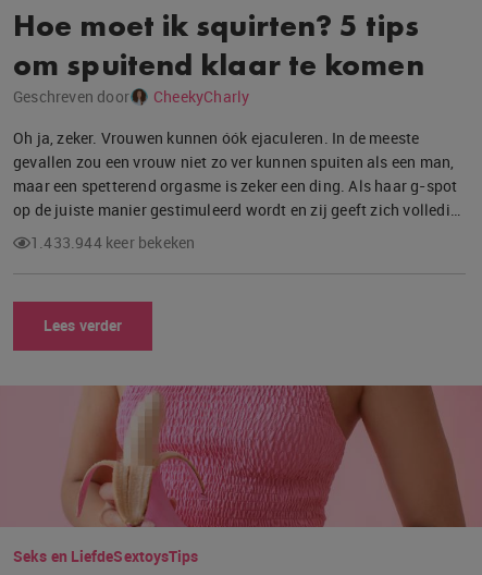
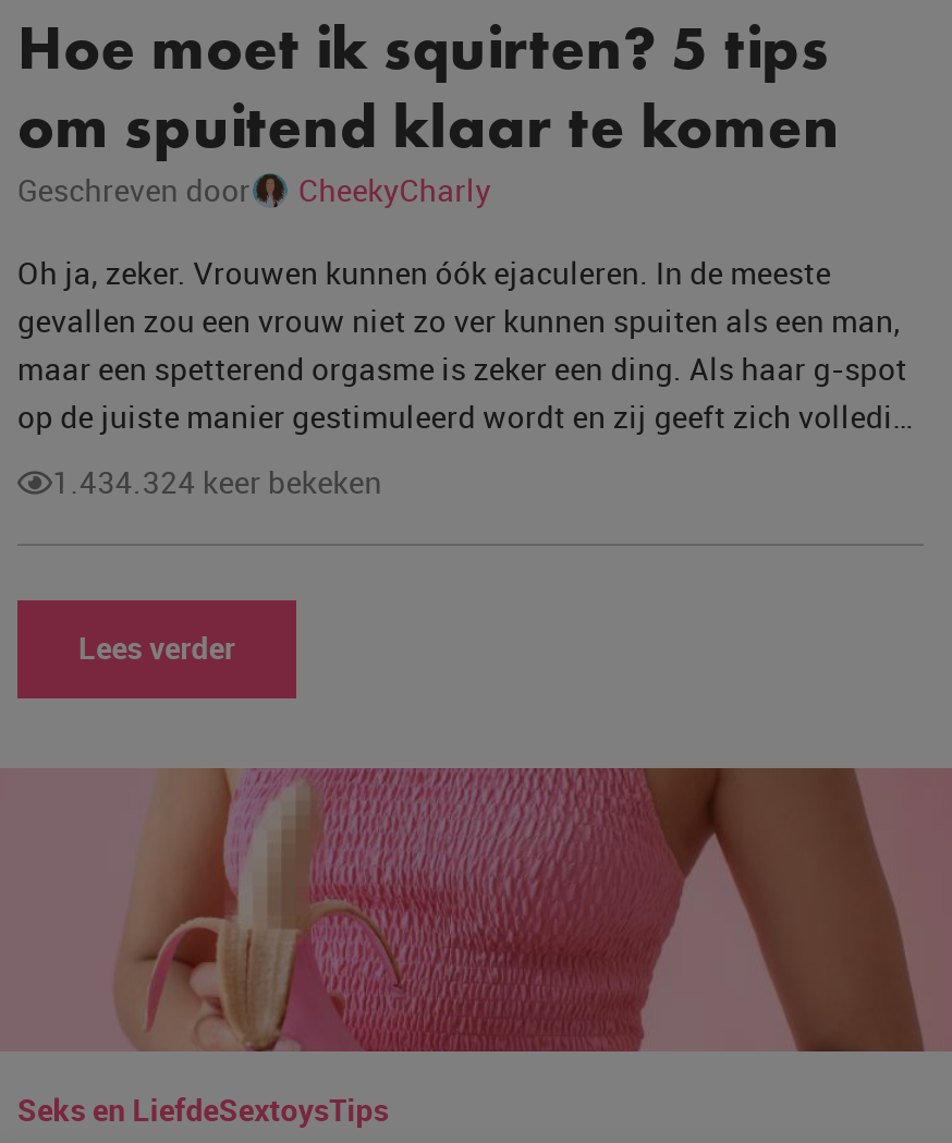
- 1.433.944 keer bekeken
+ 1.434.324 keer bekeken
